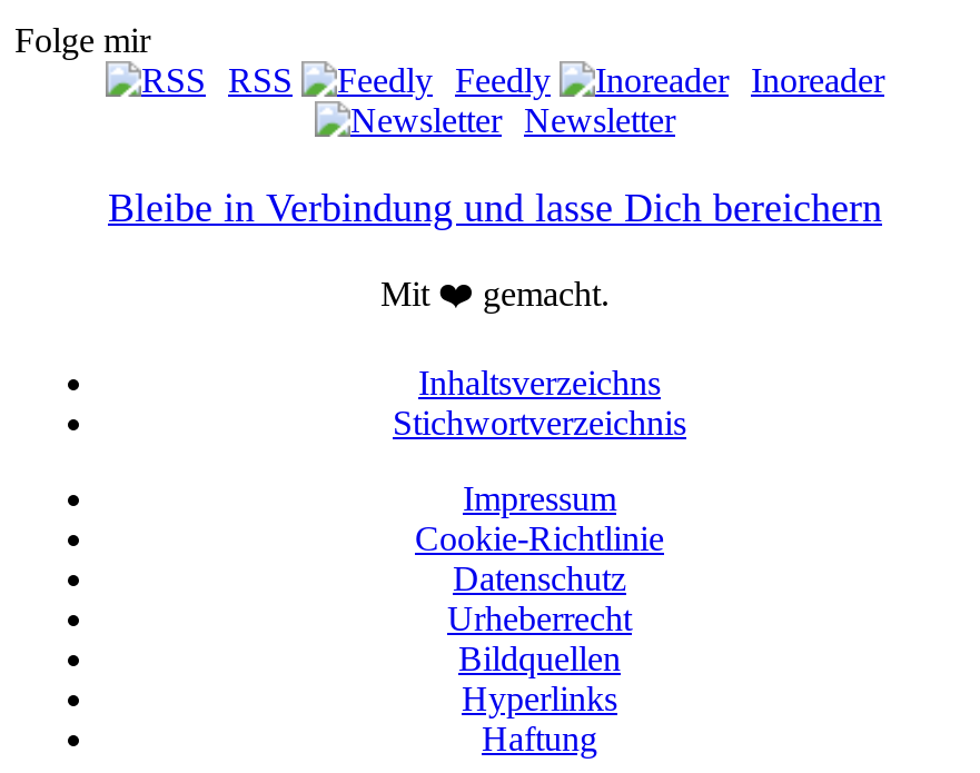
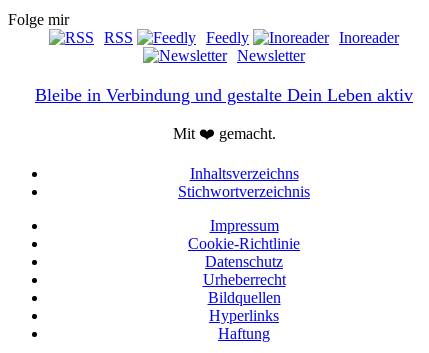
- Bleibe in Verbindung und lasse Dich bereichern
+ Bleibe in Verbindung und gestalte Dein Leben aktiv
